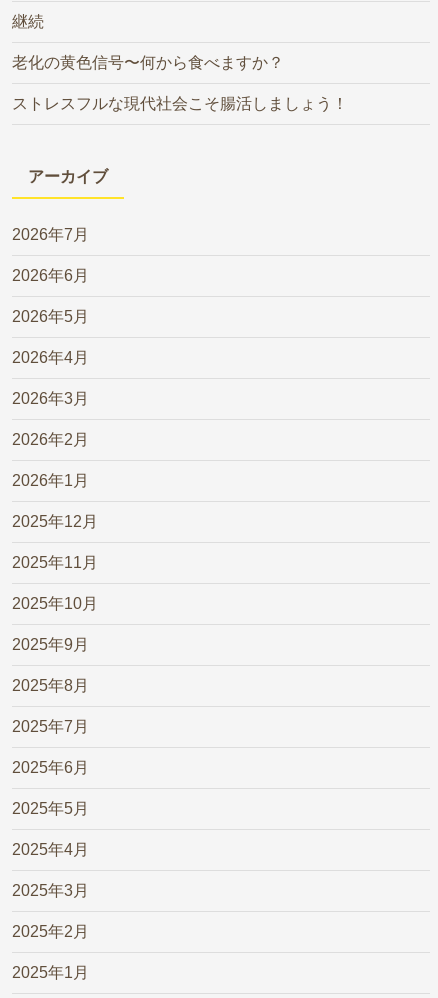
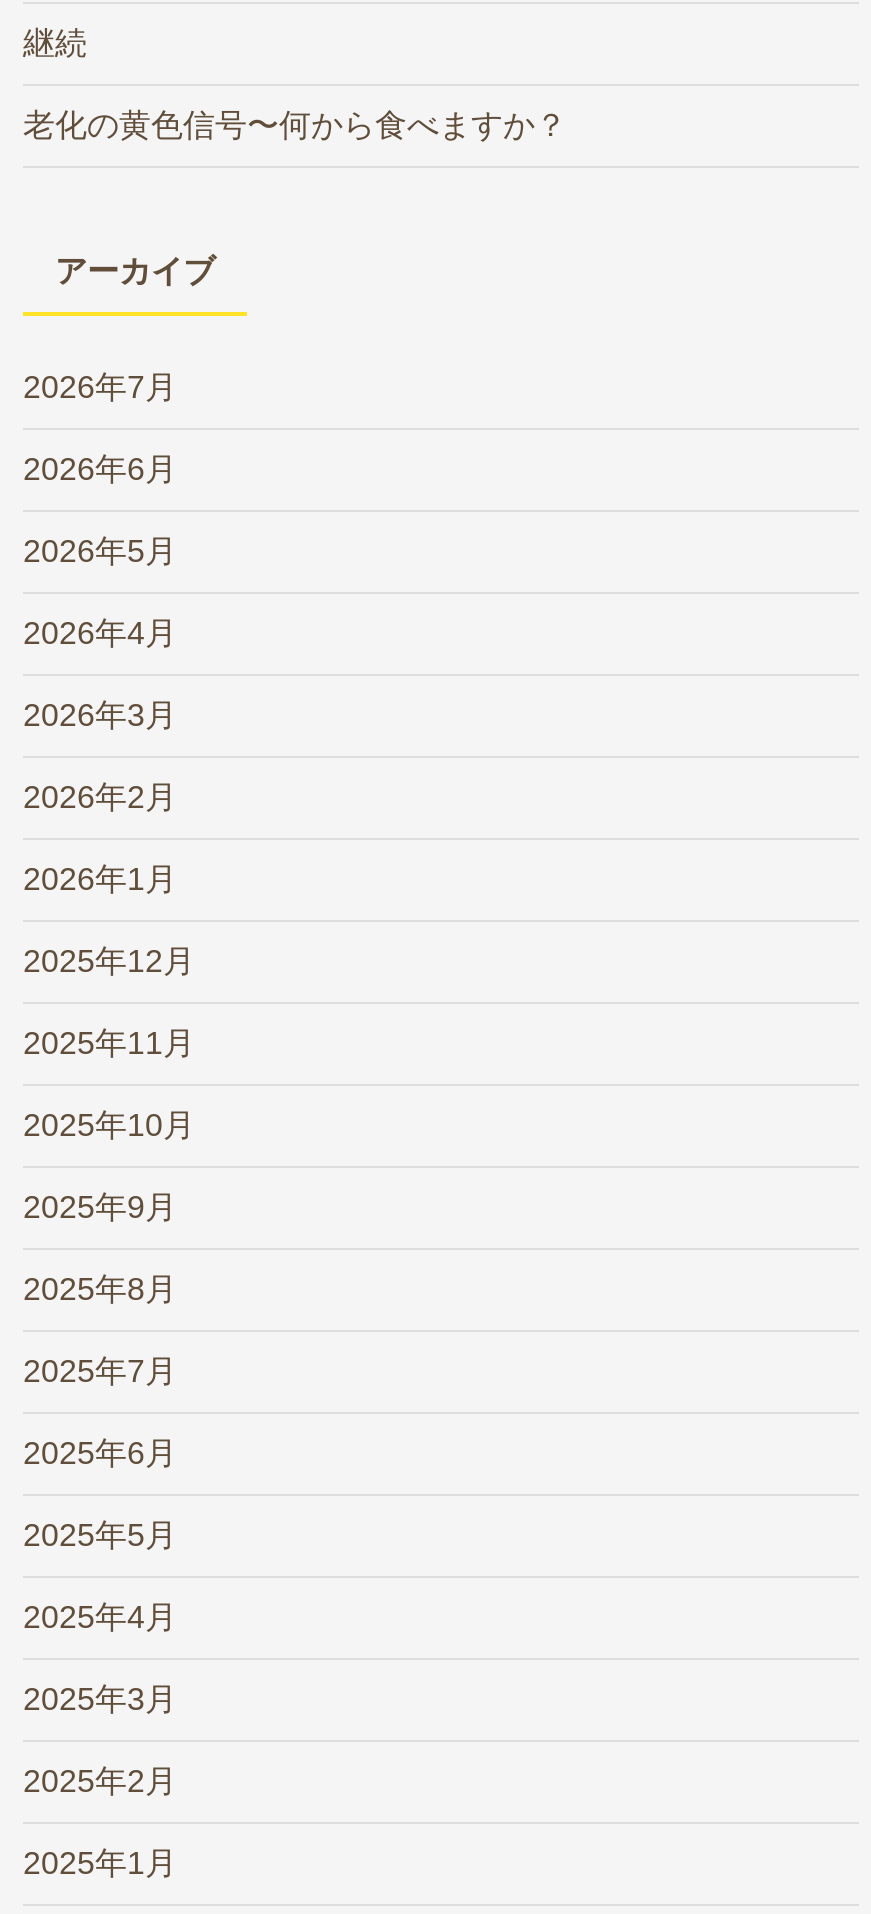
- ストレスフルな現代社会こそ腸活しましょう！
